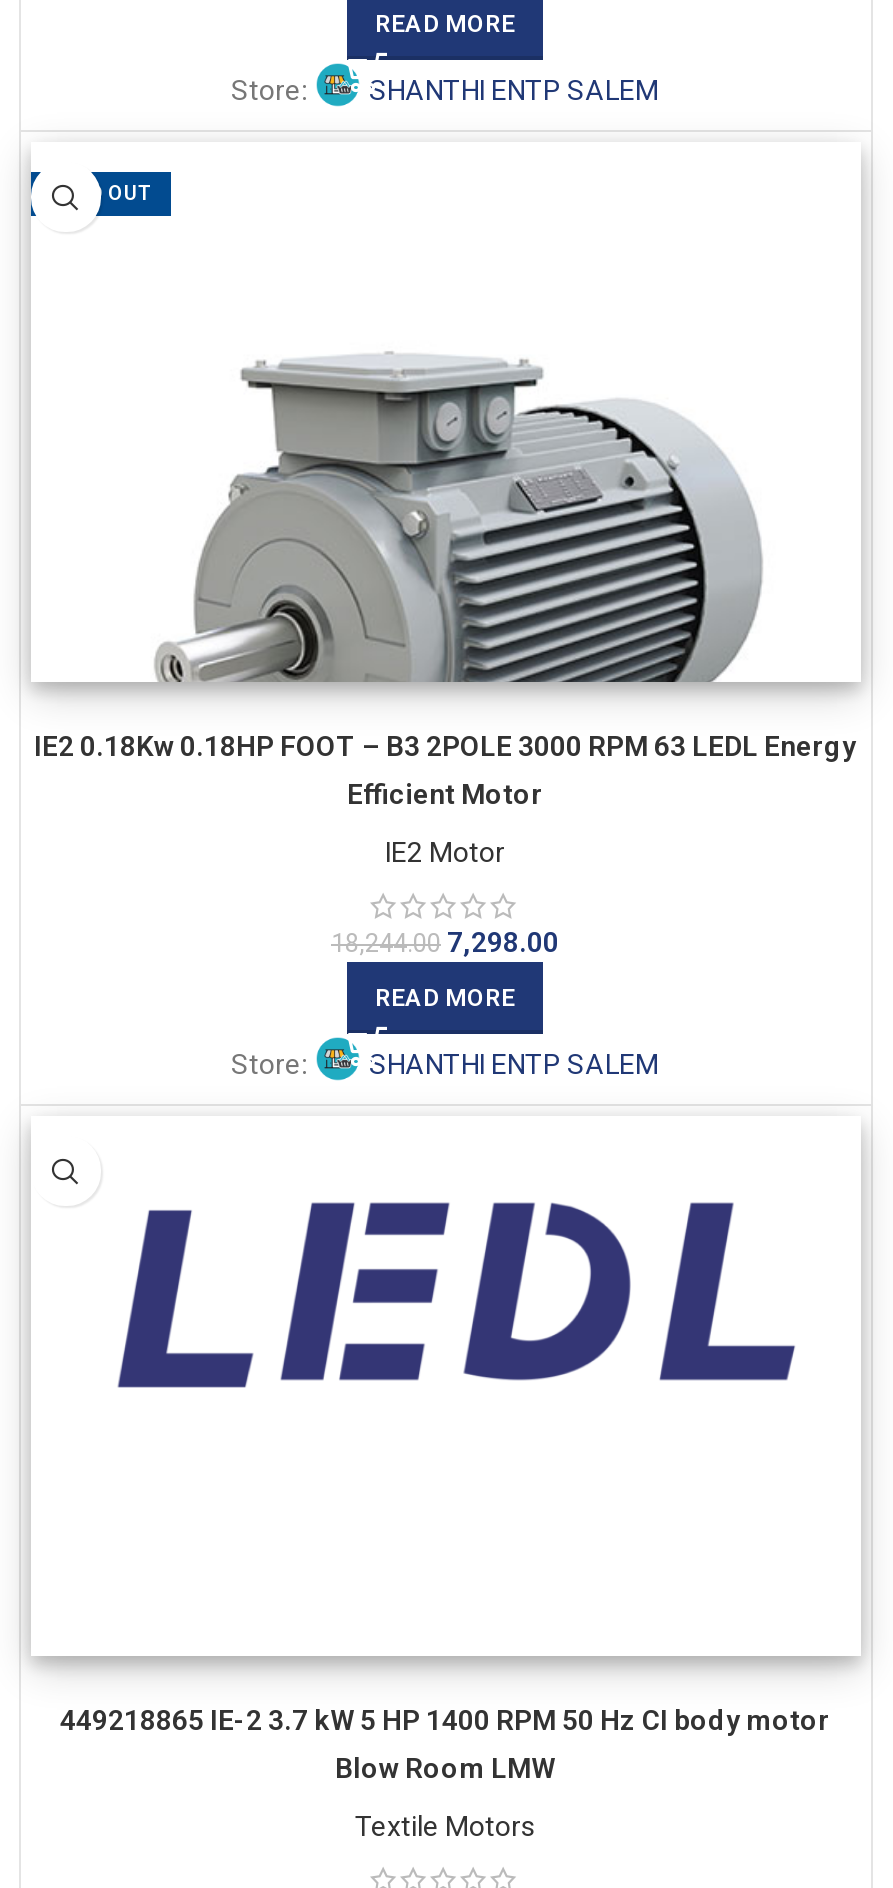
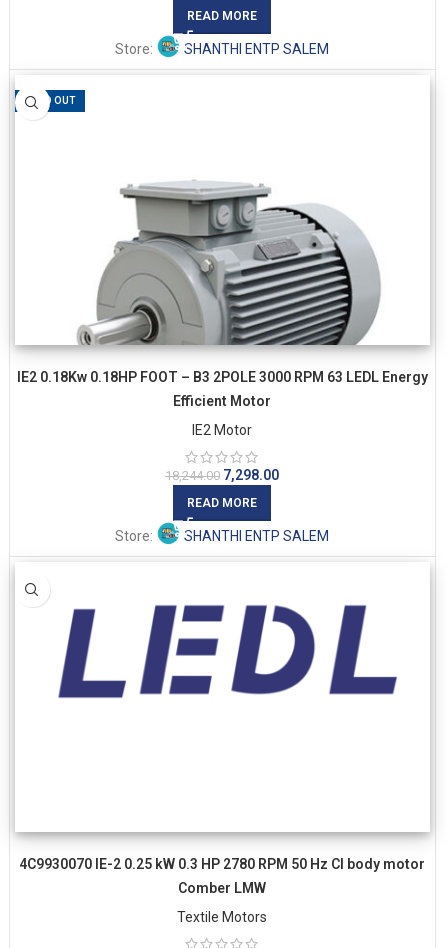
- 449218865 IE-2 3.7 kW 5 HP 1400 RPM 50 Hz CI body motor
+ 4C9930070 IE-2 0.25 kW 0.3 HP 2780 RPM 50 Hz CI body motor

- Blow Room LMW
+ Comber LMW
